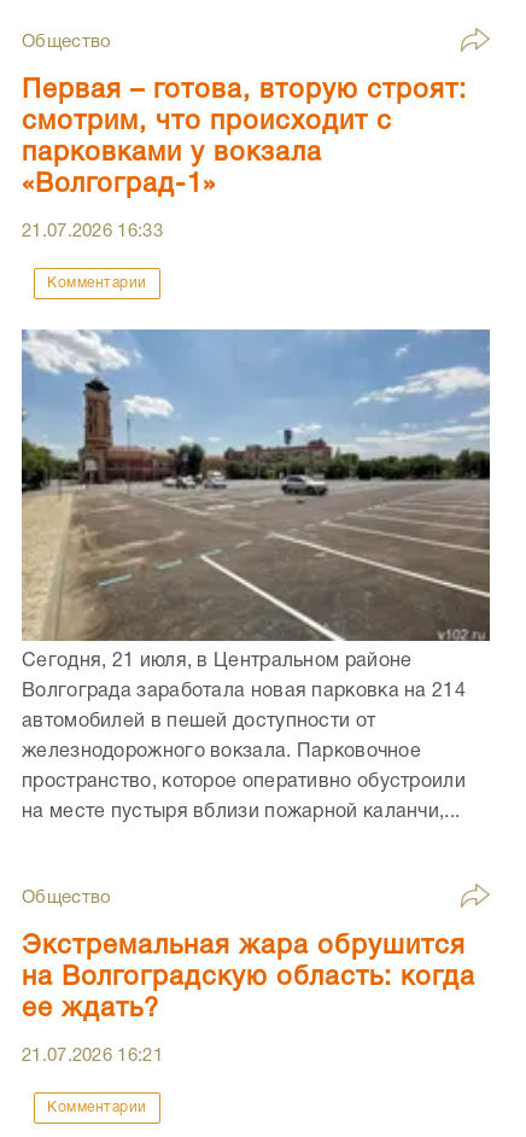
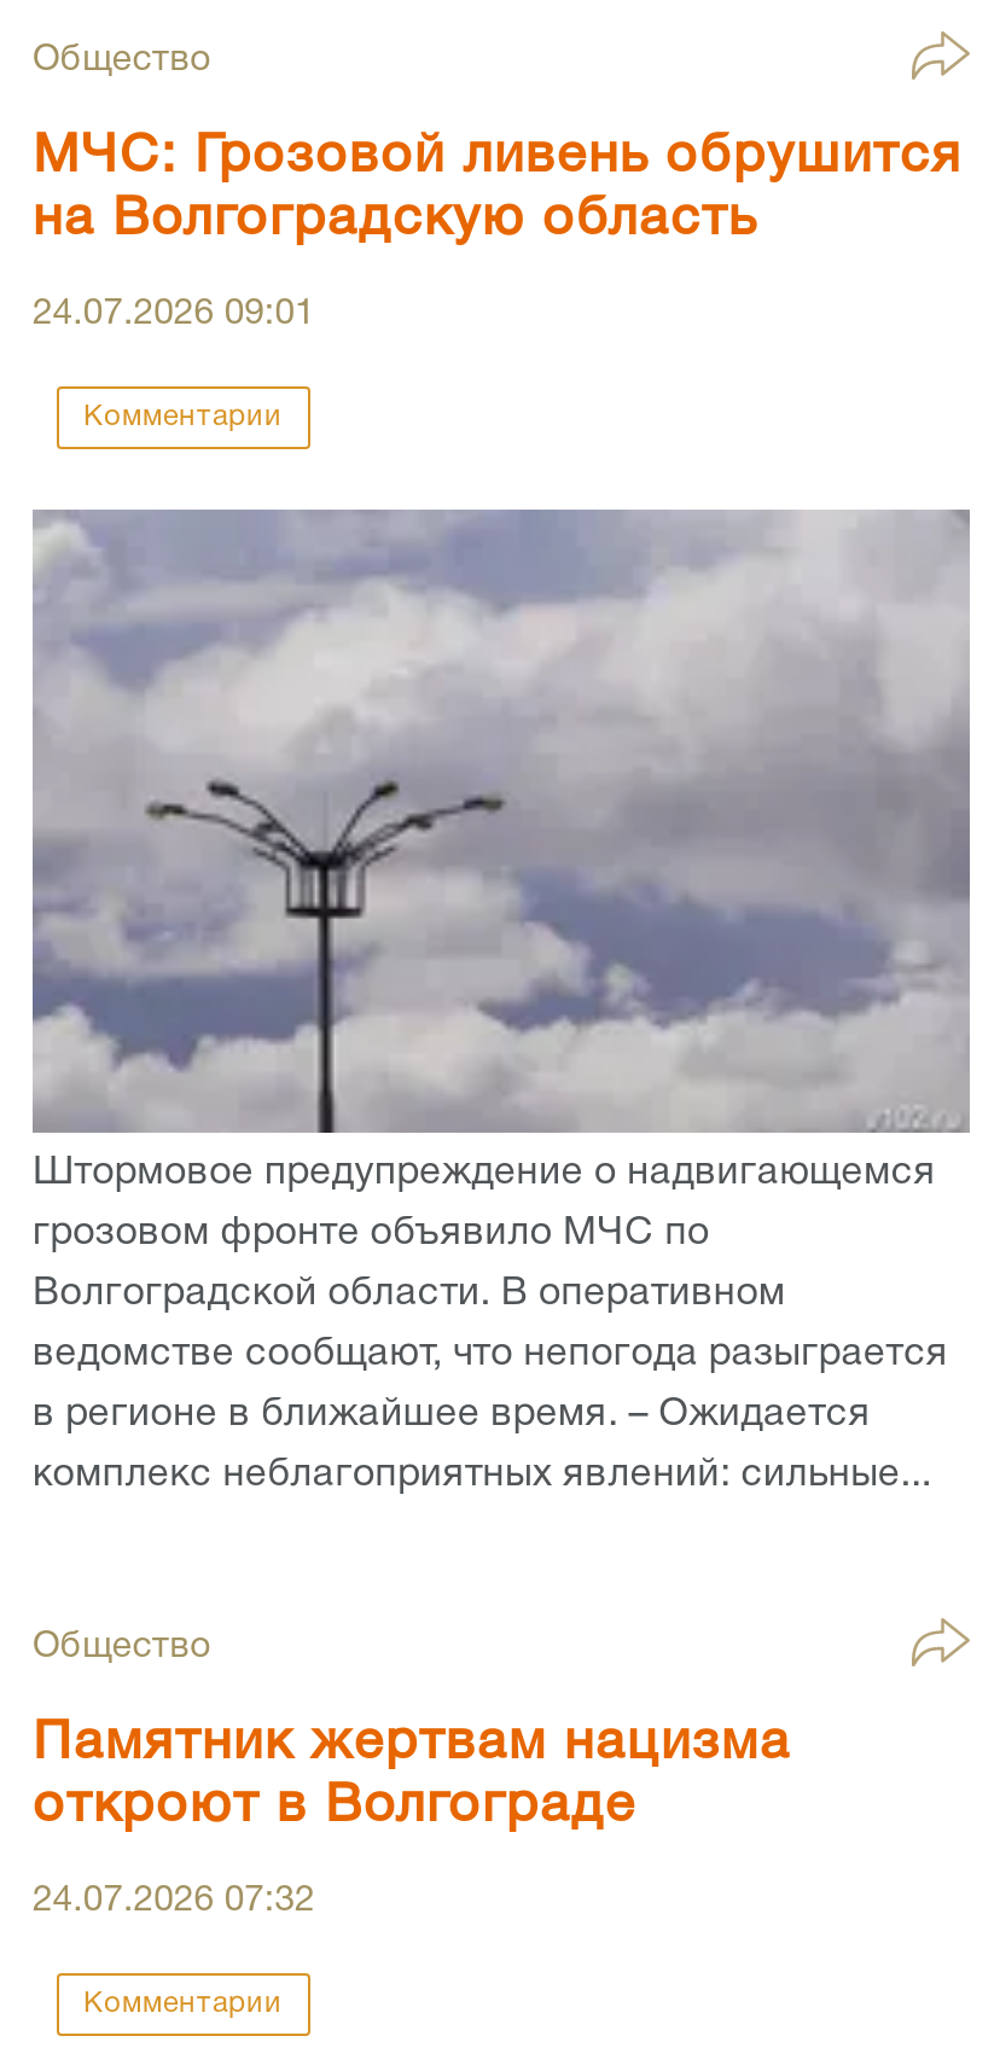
- Первая – готова, вторую строят:
- смотрим, что происходит с
- парковками у вокзала
- «Волгоград-1»
+ МЧС: Грозовой ливень обрушится
+ на Волгоградскую область

- 21.07.2026 16:33
+ 24.07.2026 09:01

- [image]
- Сегодня, 21 июля, в Центральном районе
+ [image]
+ Штормовое предупреждение о надвигающемся

- Волгограда заработала новая парковка на 214
+ грозовом фронте объявило МЧС по

- автомобилей в пешей доступности от
+ Волгоградской области. В оперативном

- железнодорожного вокзала. Парковочное
+ ведомстве сообщают, что непогода разыграется

- пространство, которое оперативно обустроили
+ в регионе в ближайшее время. – Ожидается

- на месте пустыря вблизи пожарной каланчи,...
+ комплекс неблагоприятных явлений: сильные...

- Экстремальная жара обрушится
- на Волгоградскую область: когда
- ее ждать?
+ Памятник жертвам нацизма
+ откроют в Волгограде

- 21.07.2026 16:21
+ 24.07.2026 07:32
